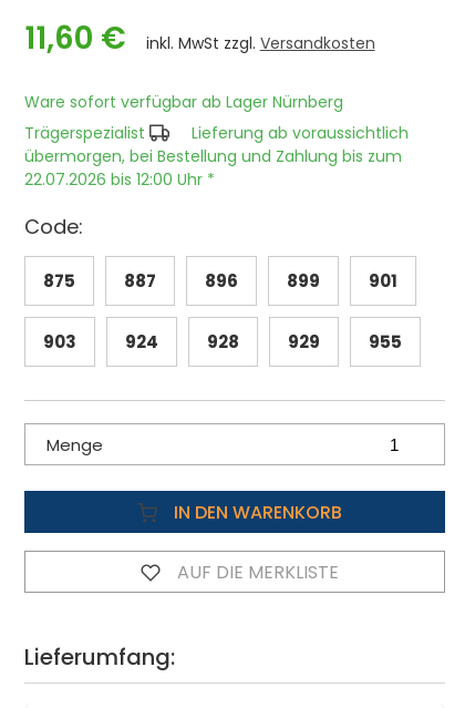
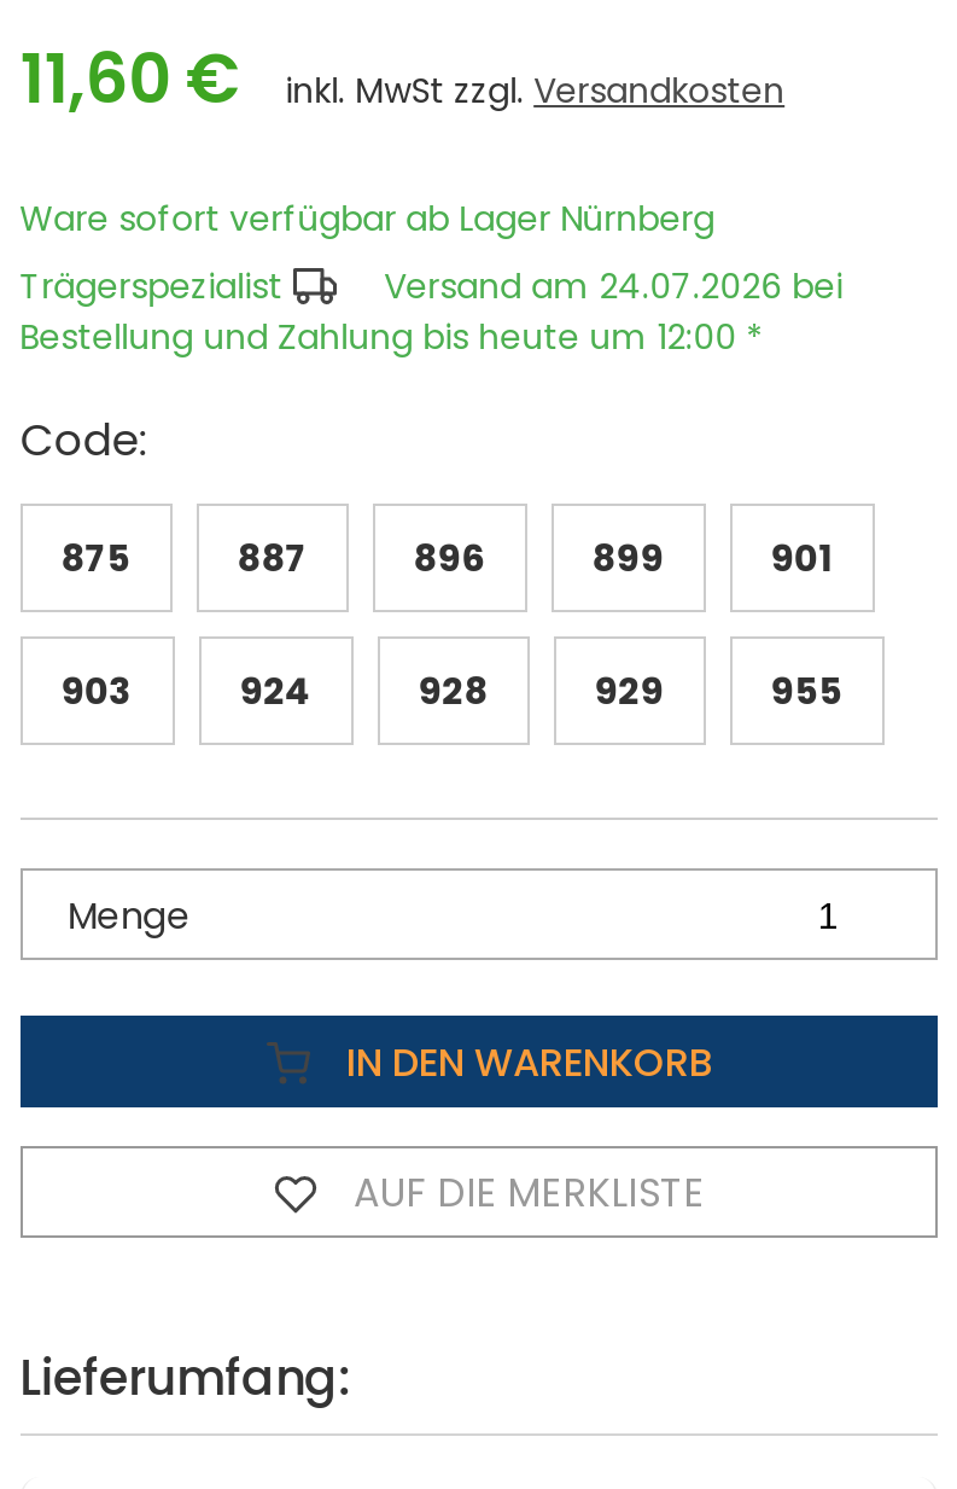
- Lieferung ab voraussichtlich
- übermorgen, bei Bestellung und Zahlung bis zum
- 22.07.2026 bis 12:00 Uhr *
+ Versand am 24.07.2026 bei
+ Bestellung und Zahlung bis heute um 12:00 *
